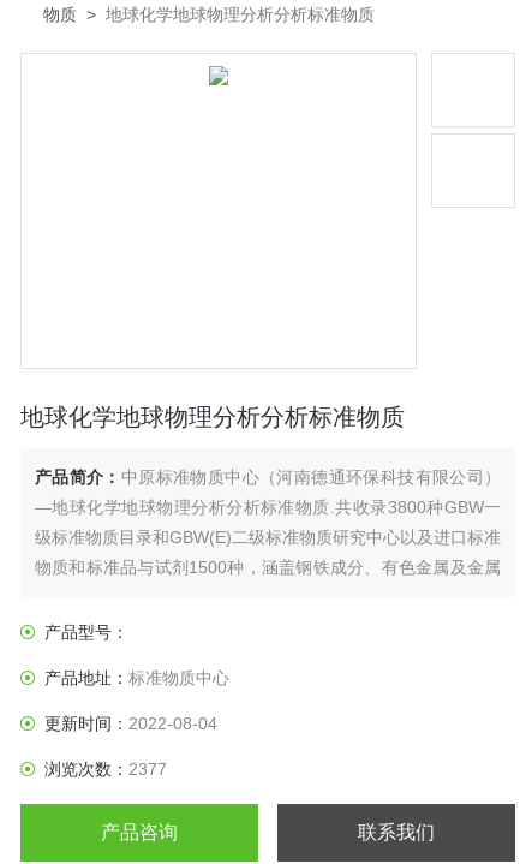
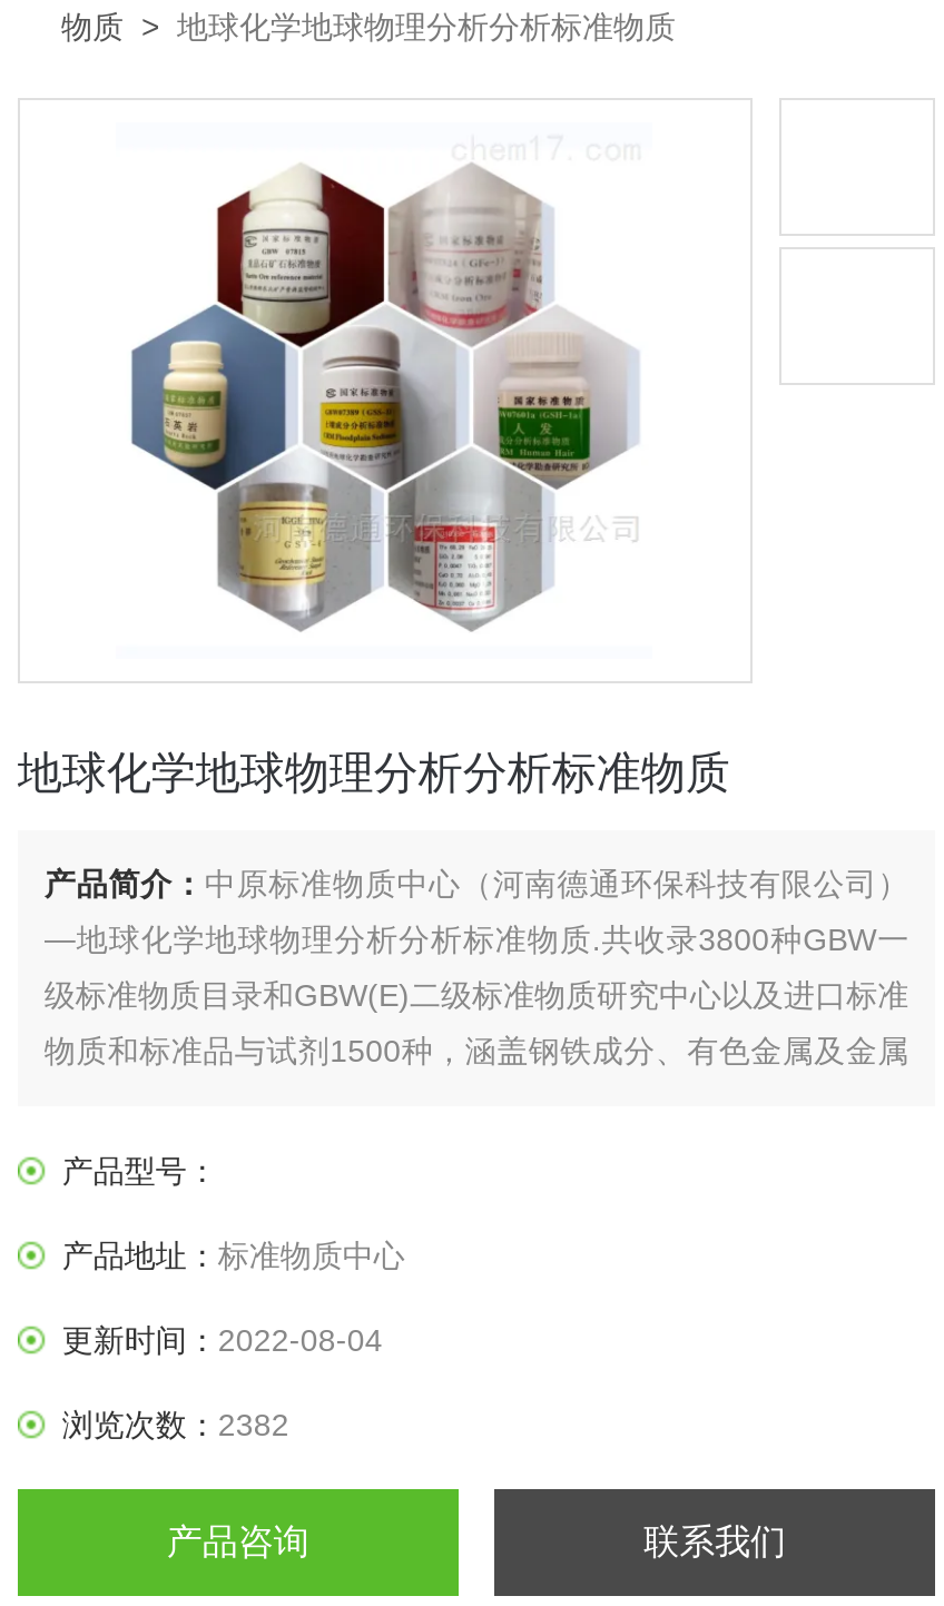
+ [image]

- 浏览次数：2377
+ 浏览次数：2382
